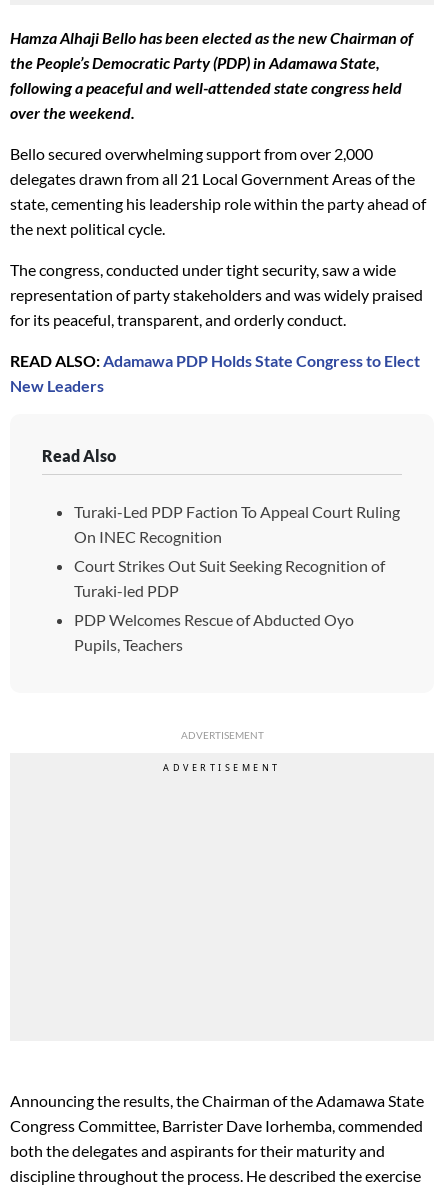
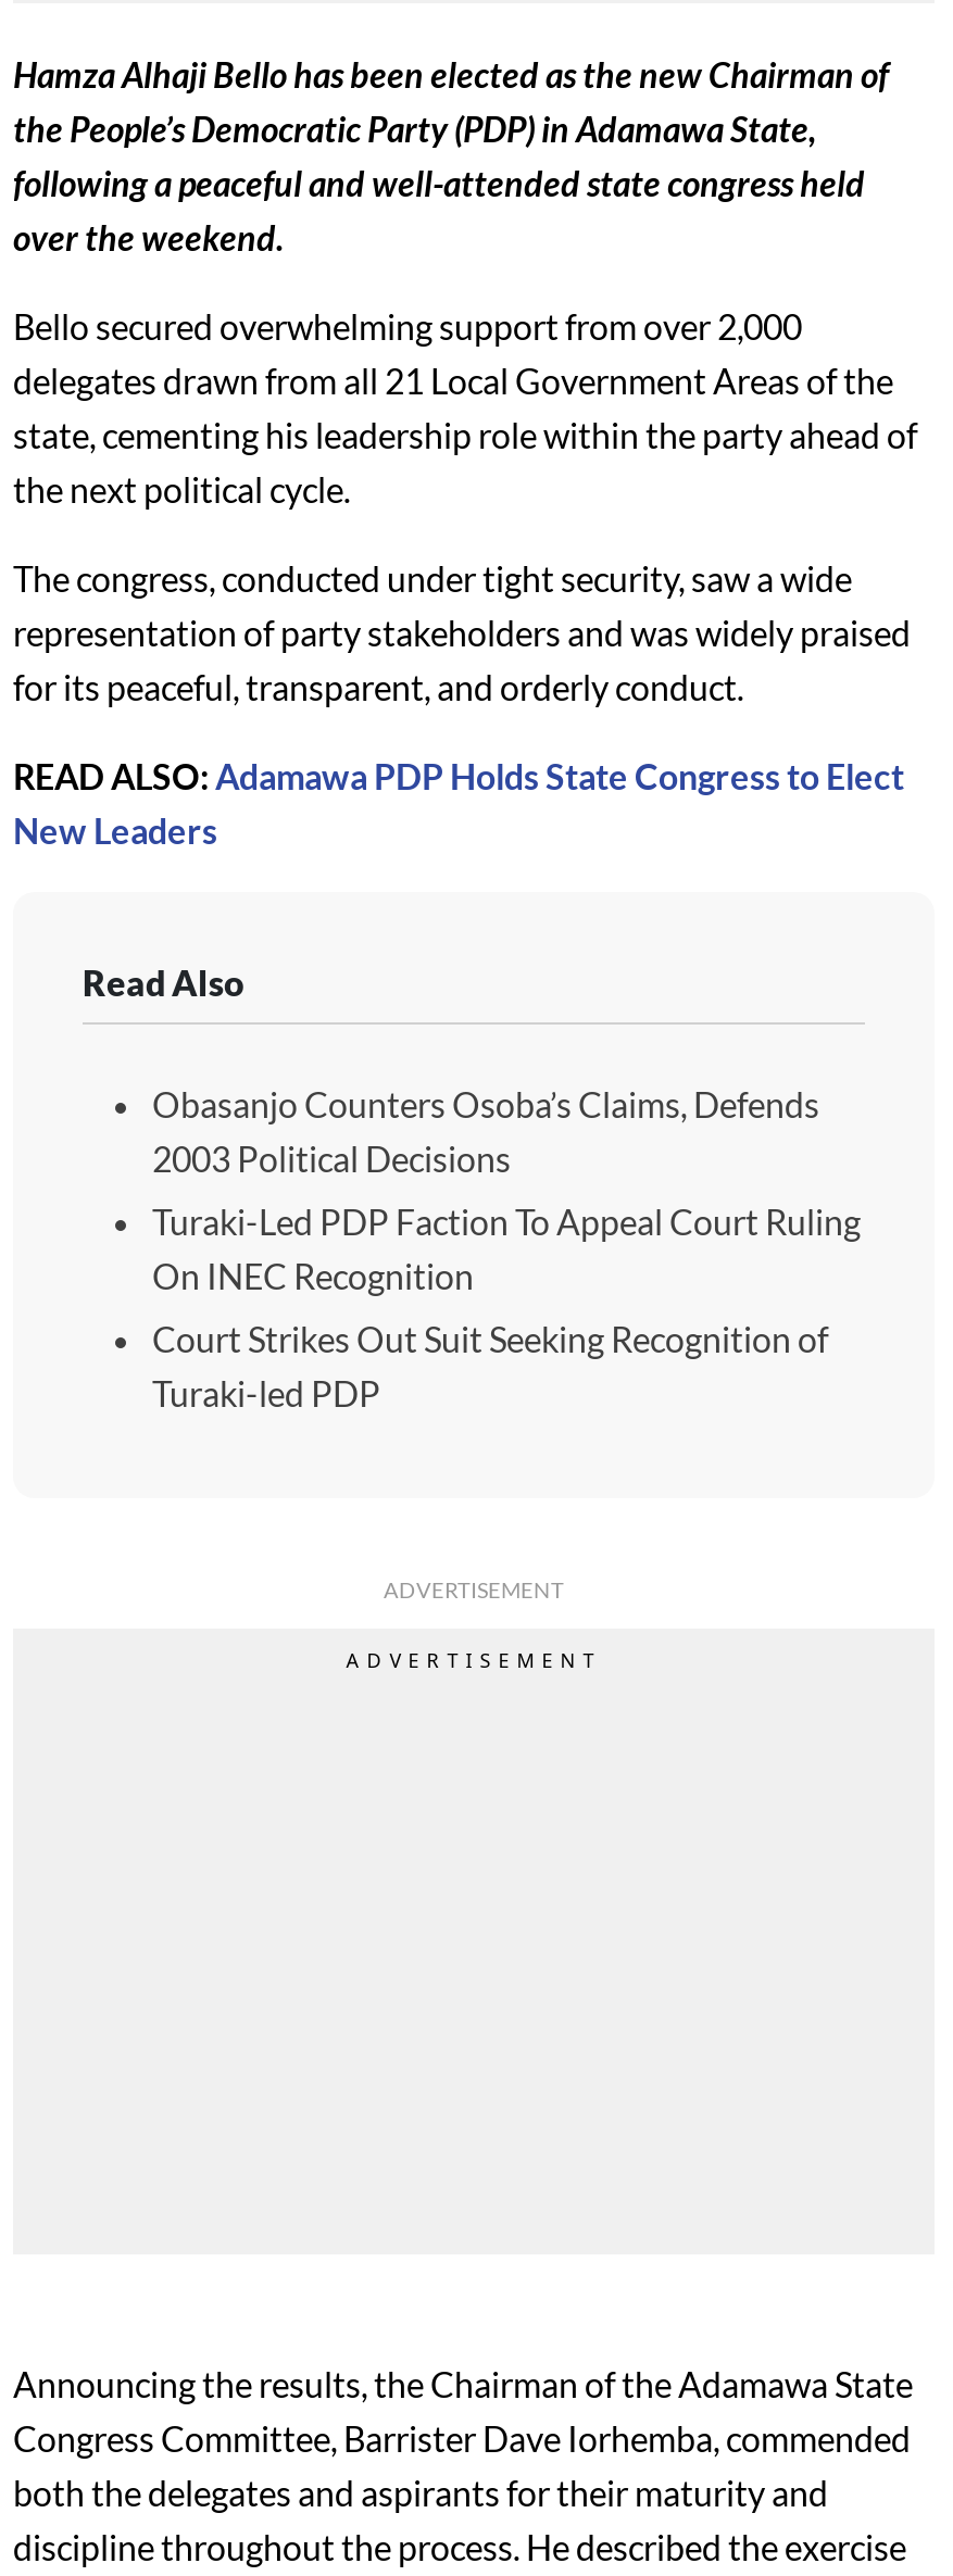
+ Obasanjo Counters Osoba’s Claims, Defends
+ 2003 Political Decisions

moved down: Turaki-Led PDP Faction To Appeal Court Ruling | On INEC Recognition | Court Strikes Out Suit Seeking Recognition of | Turaki-led PDP

- PDP Welcomes Rescue of Abducted Oyo
- Pupils, Teachers
